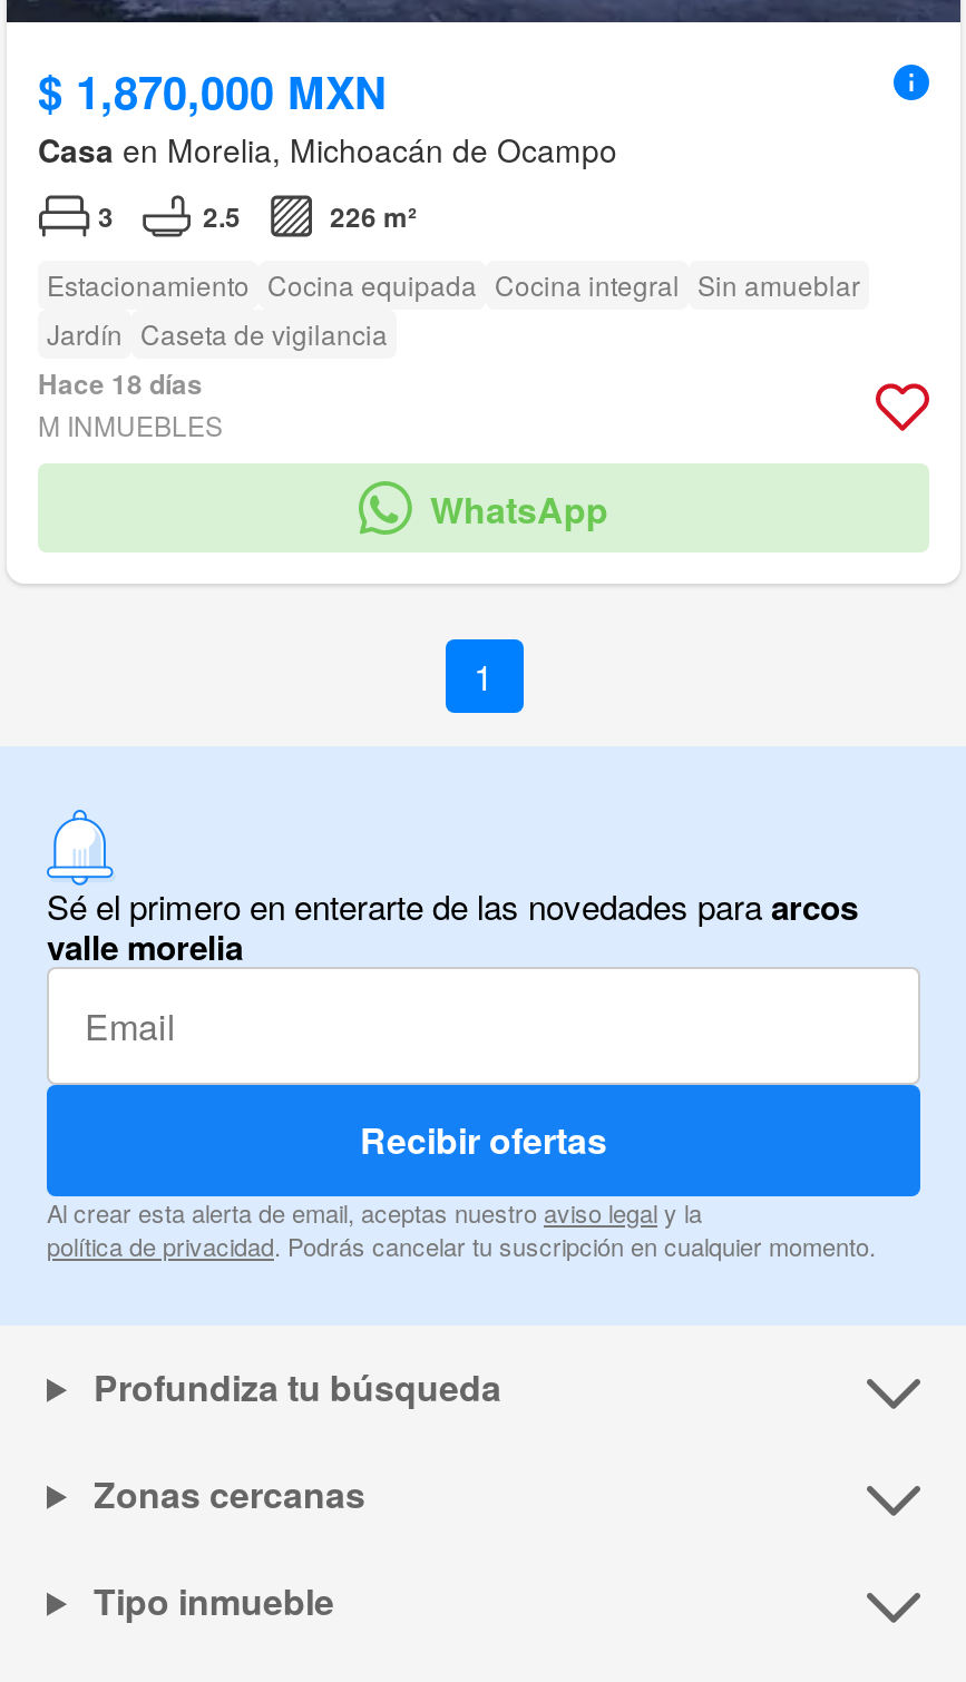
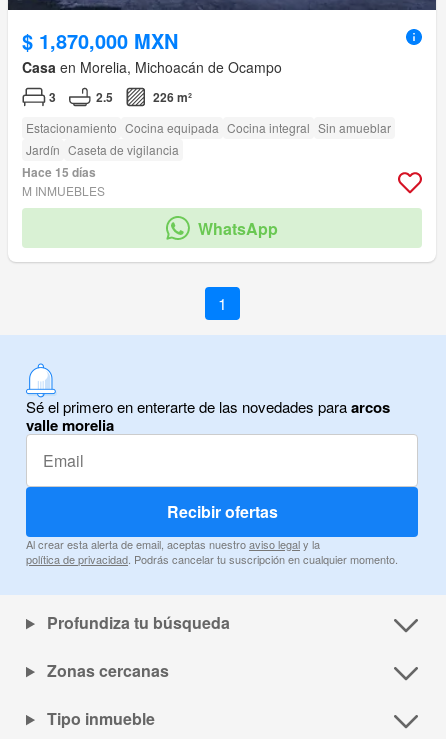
- Hace 18 días
+ Hace 15 días
